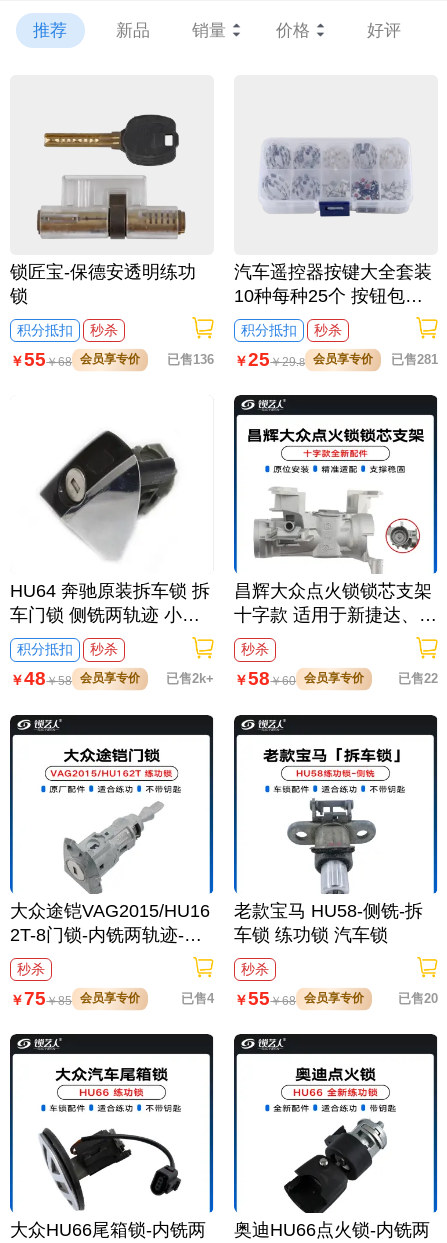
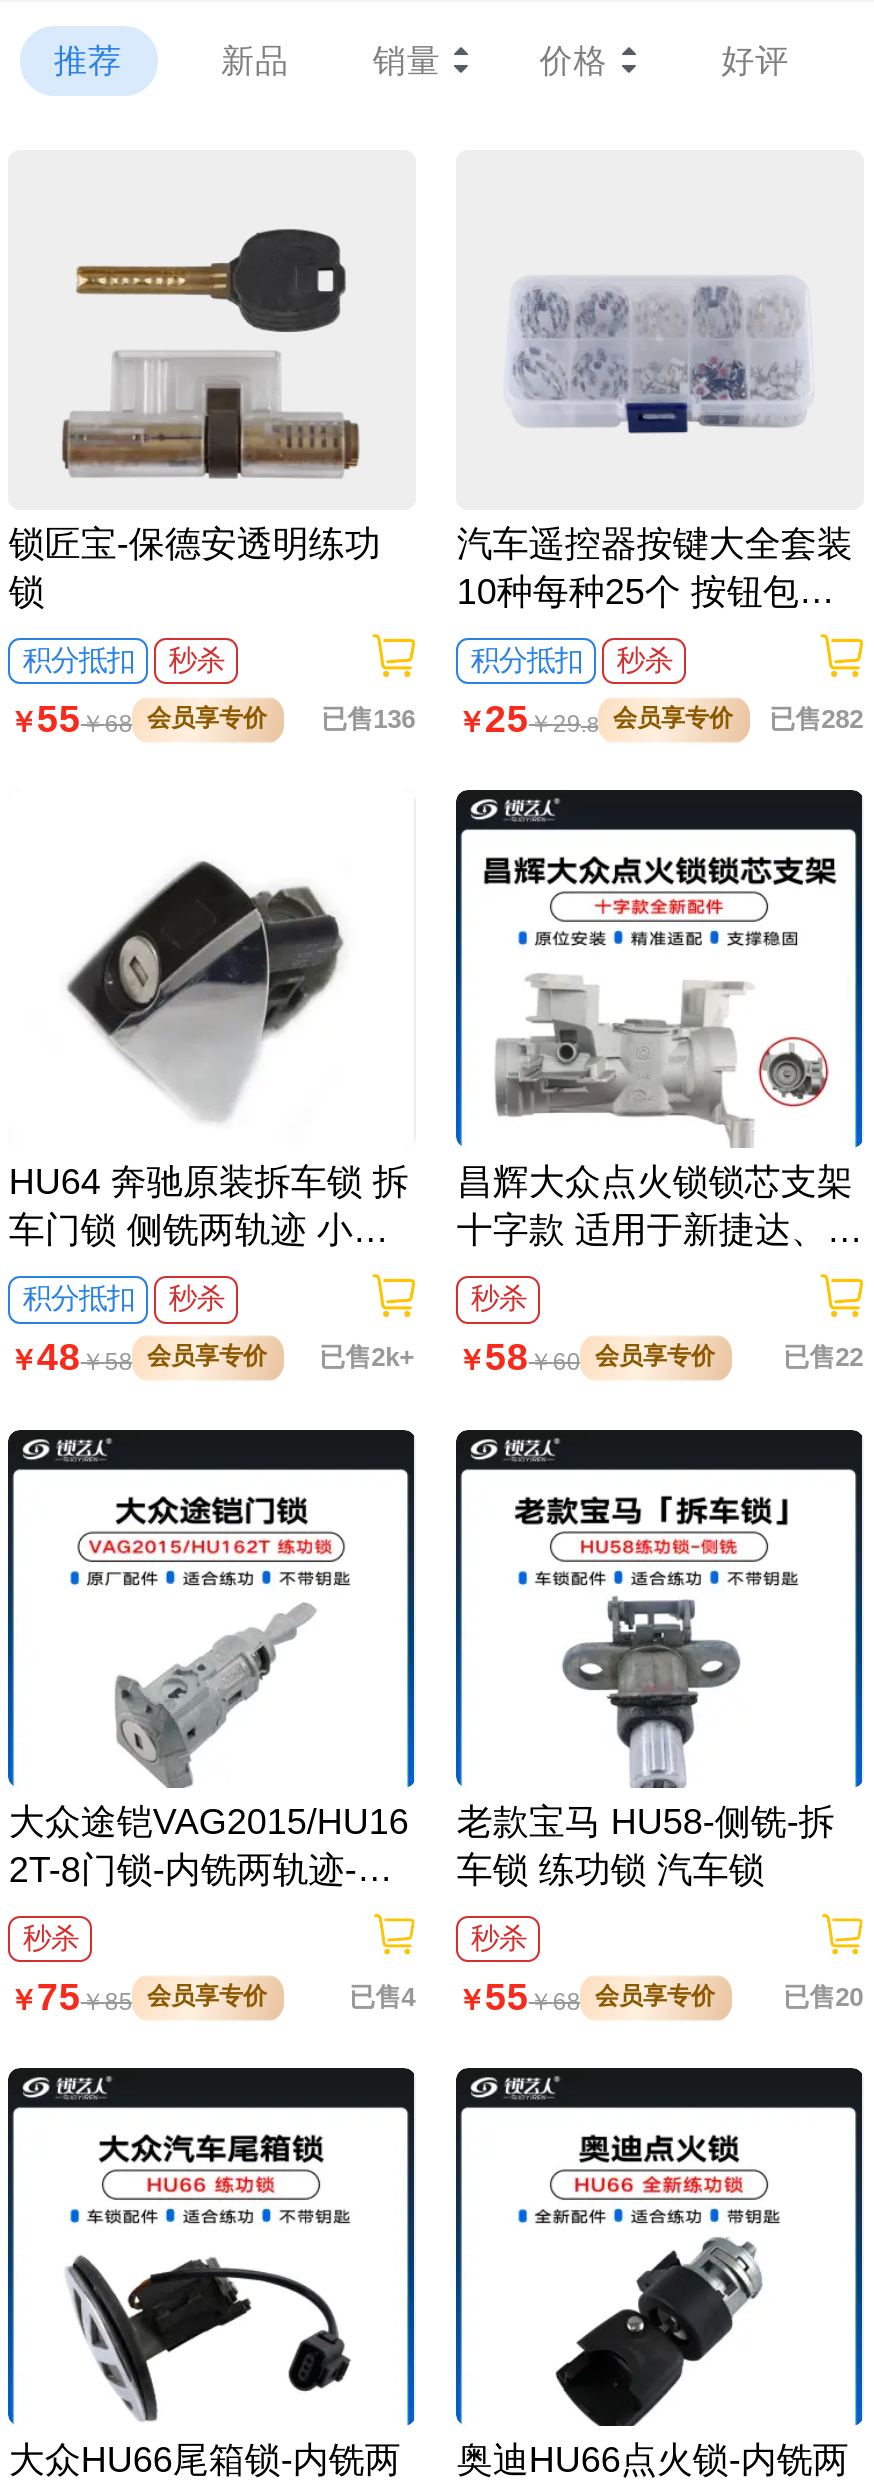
- 已售281
+ 已售282
